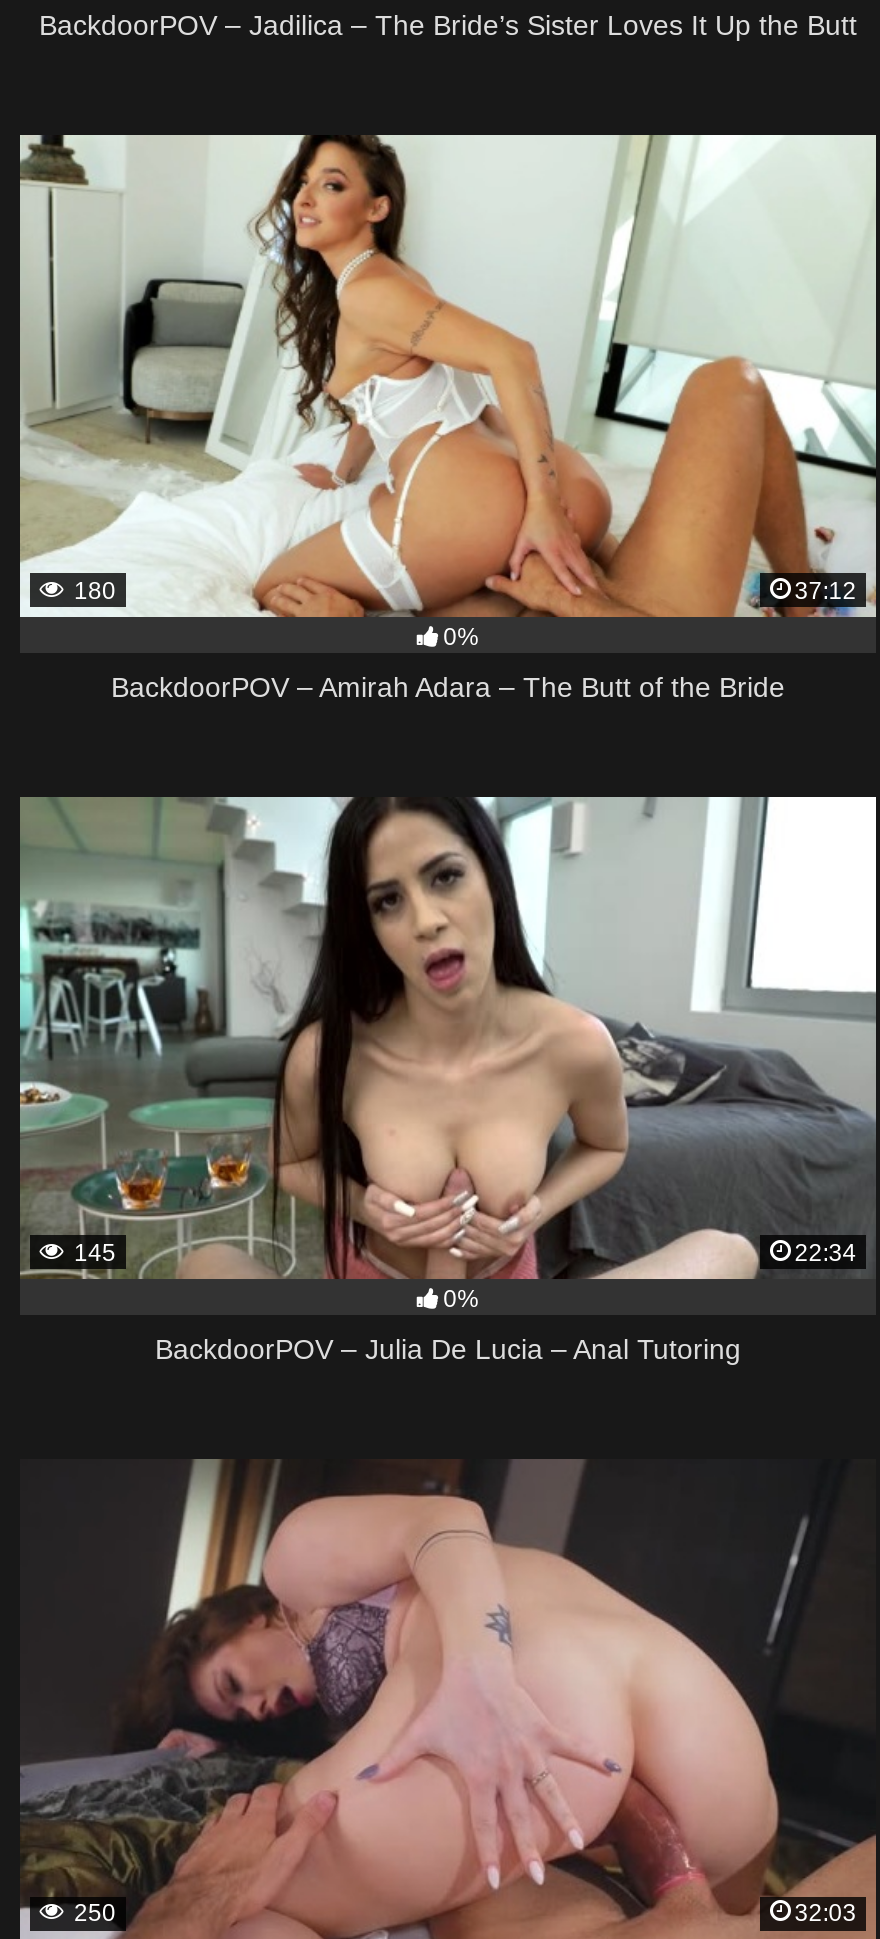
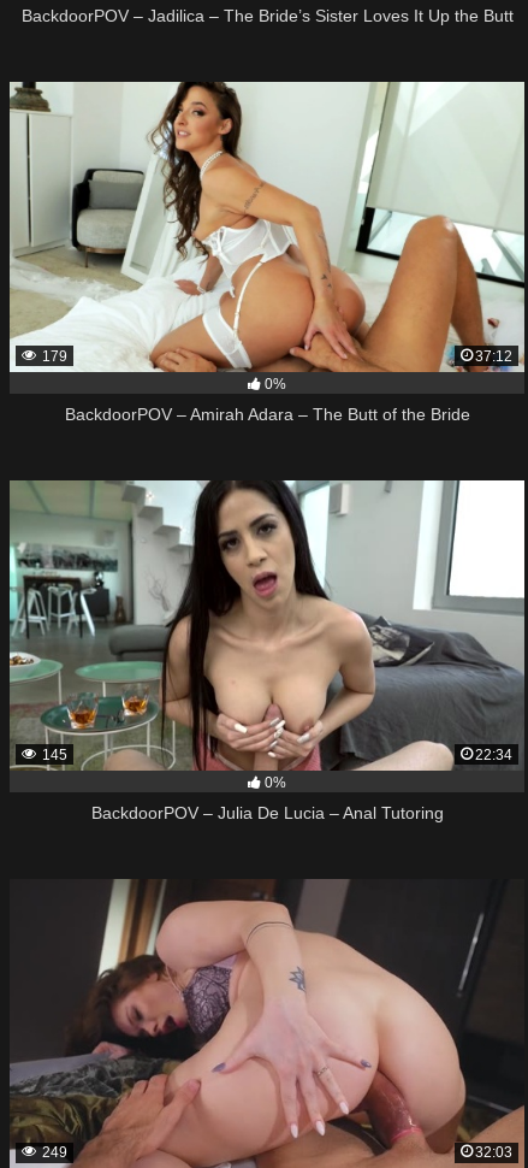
- 180
+ 179

- 250
+ 249
